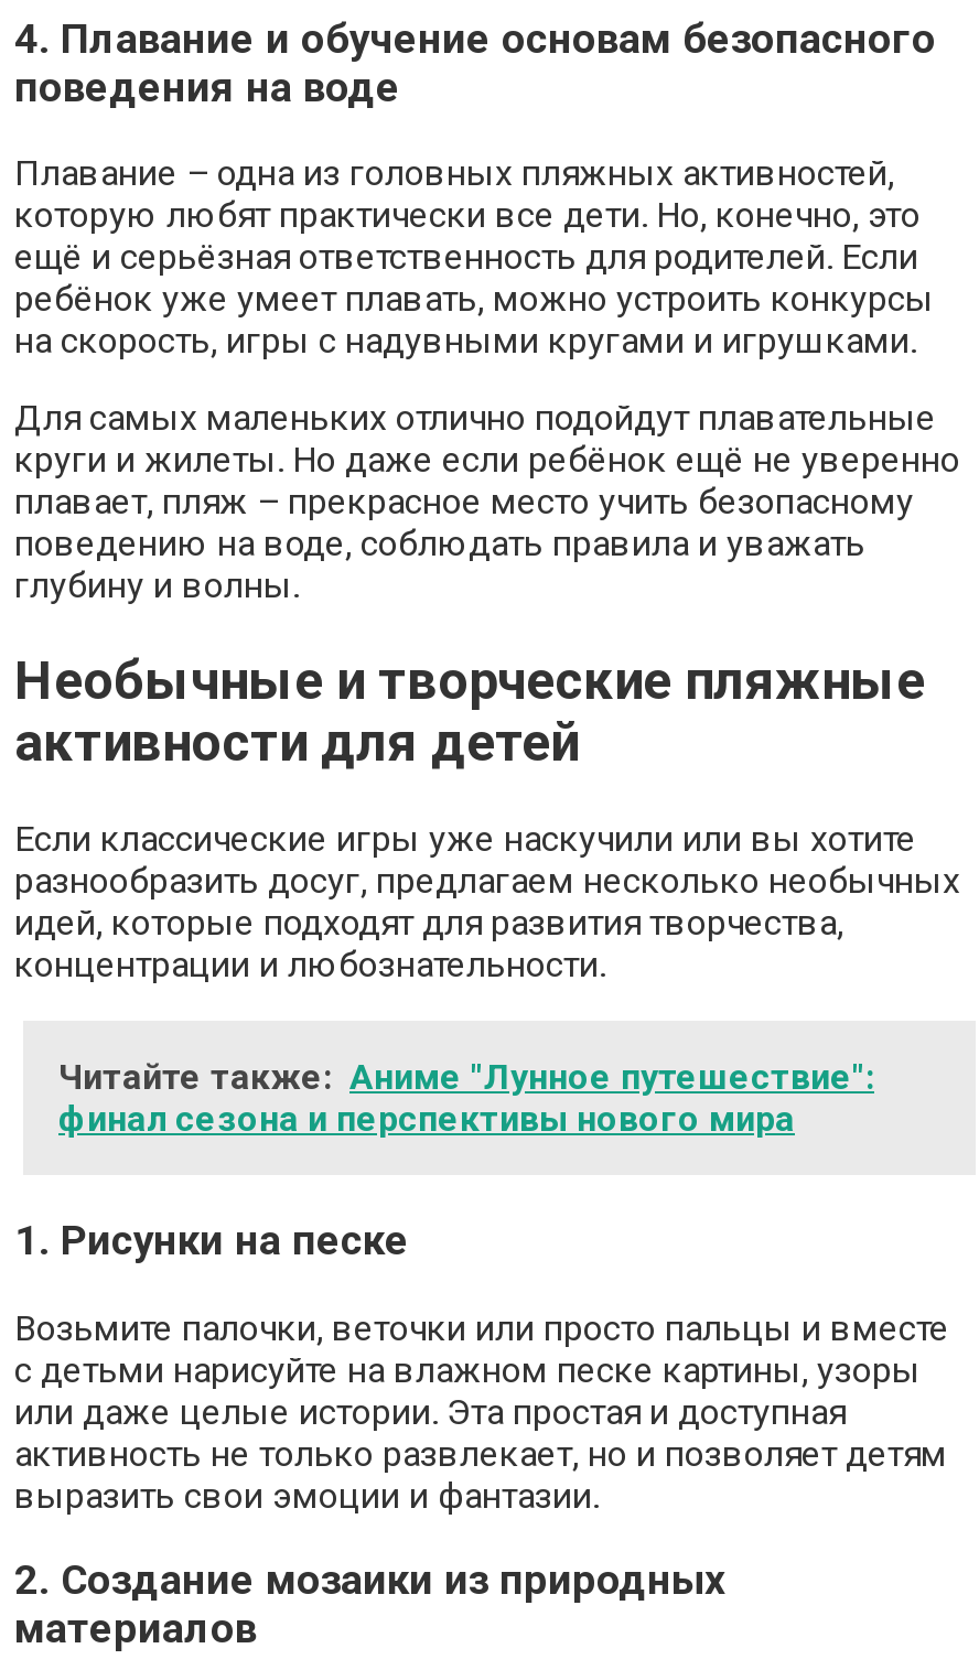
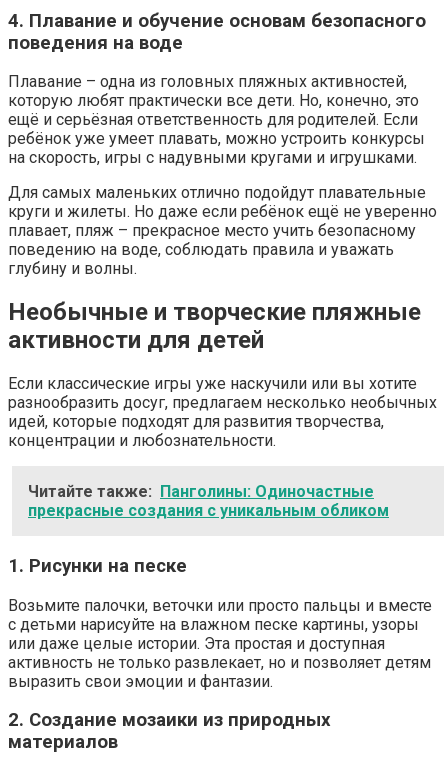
- Читайте также: Аниме "Лунное путешествие":
- финал сезона и перспективы нового мира
+ Читайте также: Панголины: Одиночастные
+ прекрасные создания с уникальным обликом
